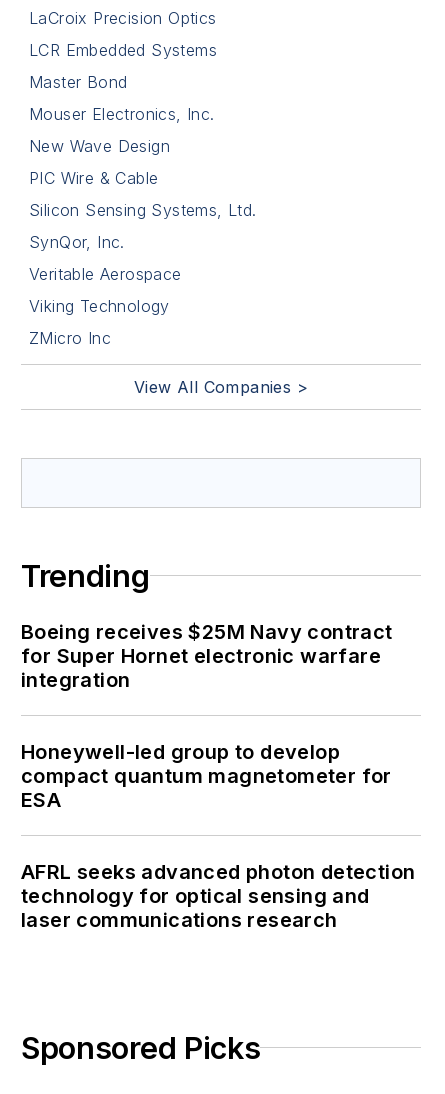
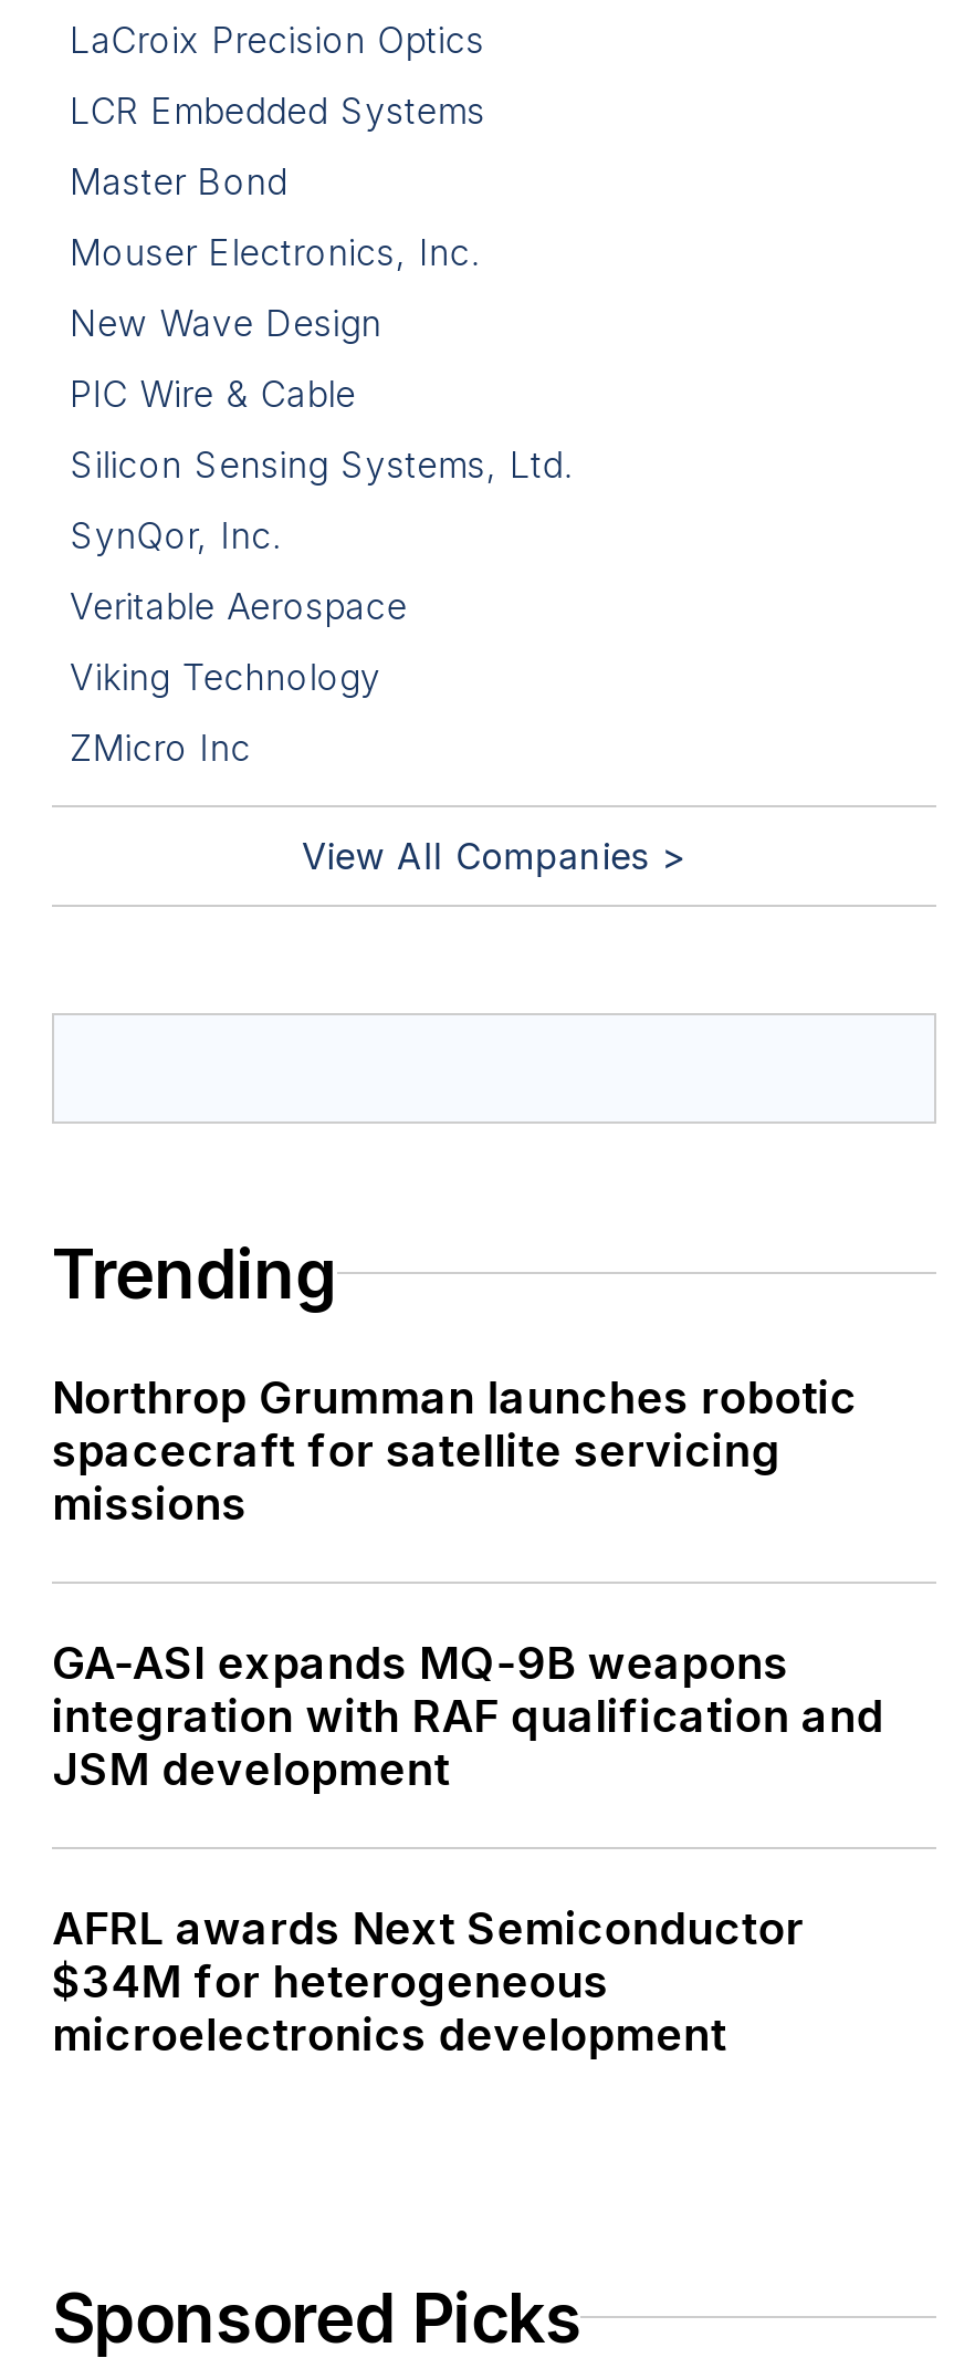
- Boeing receives $25M Navy contract
- for Super Hornet electronic warfare
- integration
+ Northrop Grumman launches robotic
+ spacecraft for satellite servicing
+ missions

- Honeywell-led group to develop
- compact quantum magnetometer for
- ESA
+ GA-ASI expands MQ-9B weapons
+ integration with RAF qualification and
+ JSM development

- AFRL seeks advanced photon detection
- technology for optical sensing and
- laser communications research
+ AFRL awards Next Semiconductor
+ $34M for heterogeneous
+ microelectronics development
